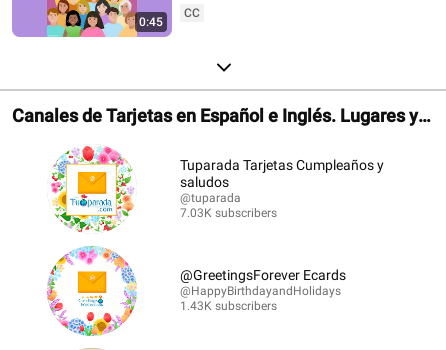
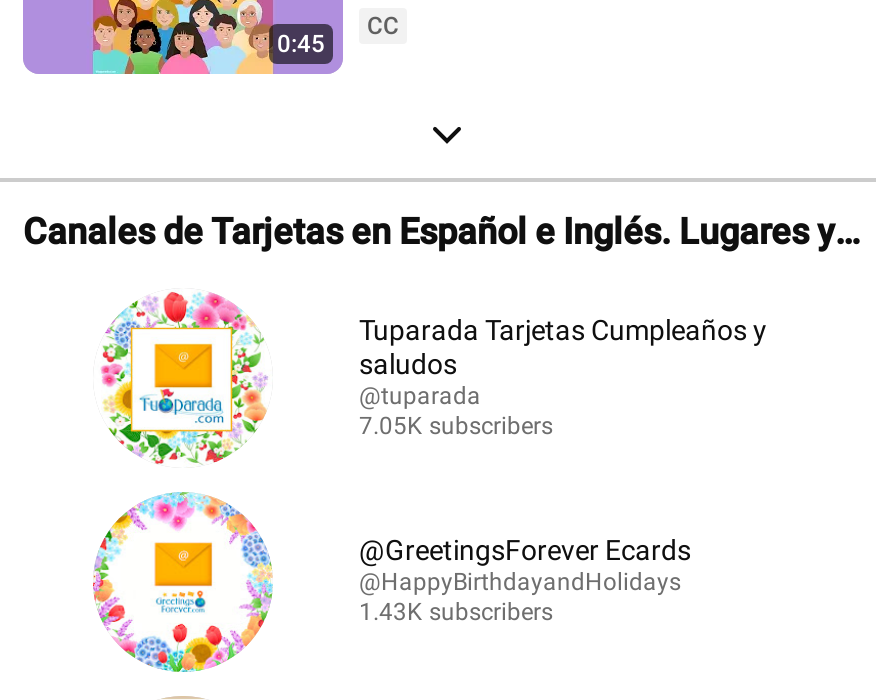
- 7.03K subscribers
+ 7.05K subscribers
